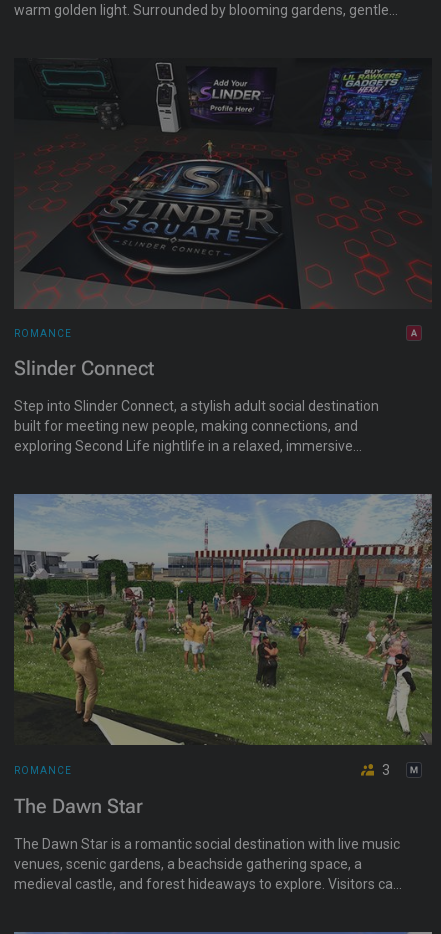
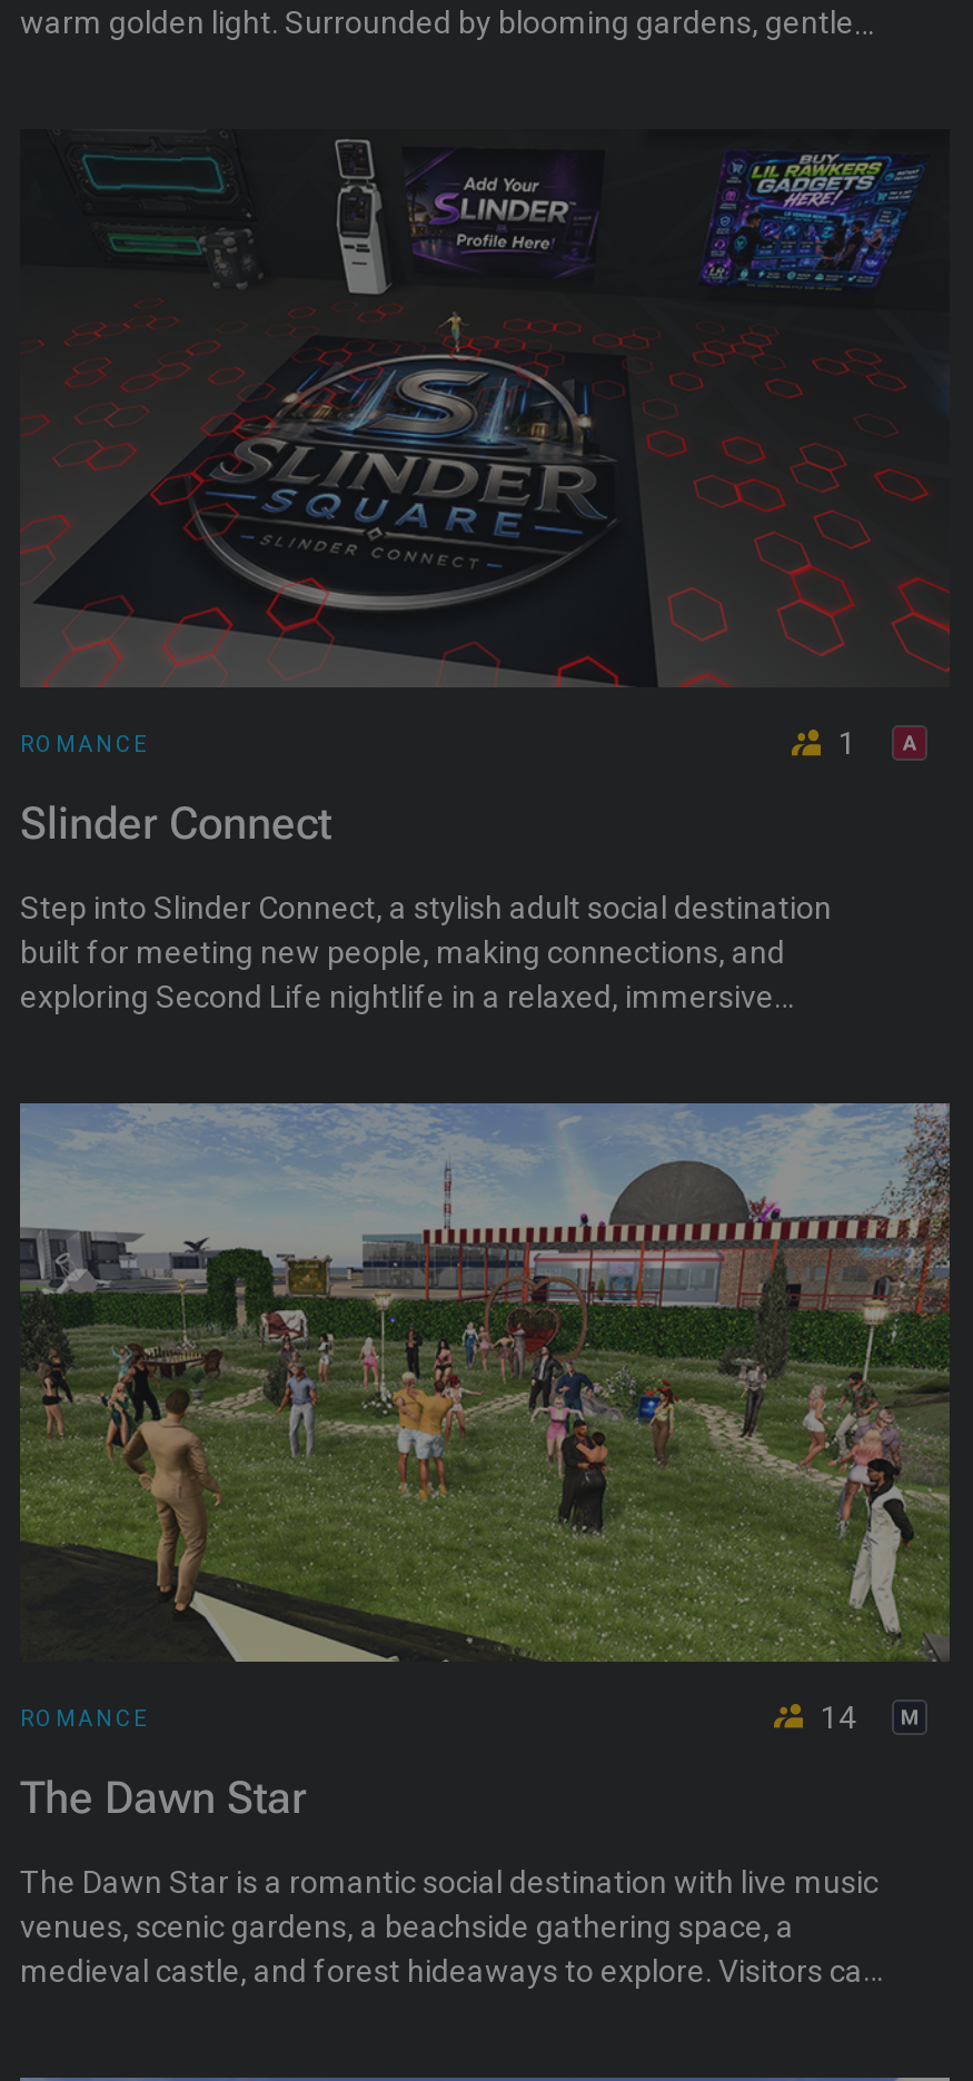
+ 1

- 3
+ 14
